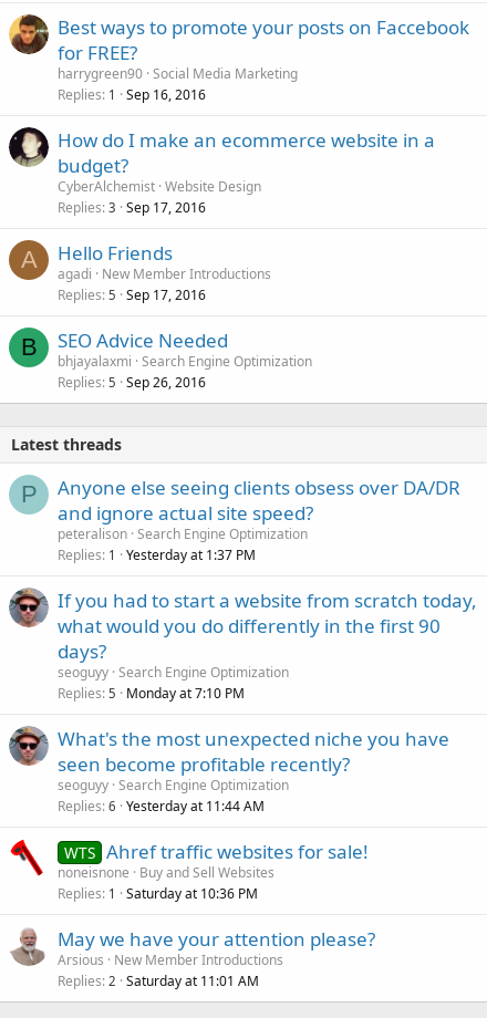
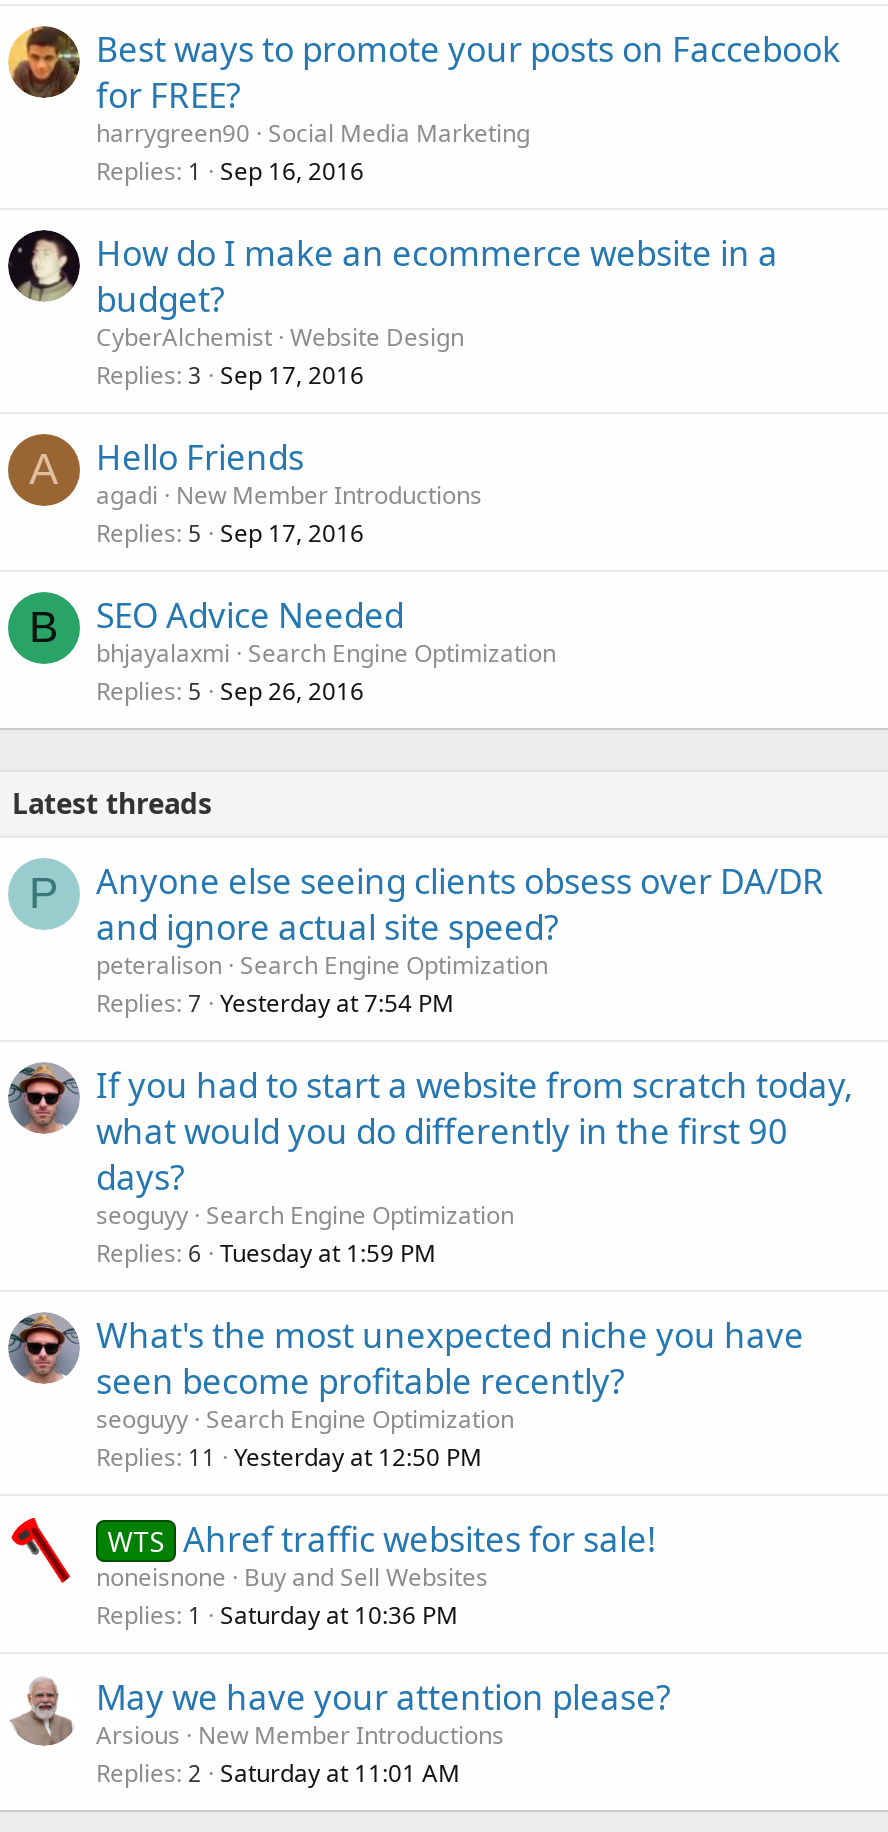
- Replies 1 Yesterday at 1:37 PM
+ Replies 7 Yesterday at 7:54 PM

- Replies 5 Monday at 7:10 PM
+ Replies 6 Tuesday at 1:59 PM

- Replies 6 Yesterday at 11:44 AM
+ Replies 11 Yesterday at 12:50 PM
